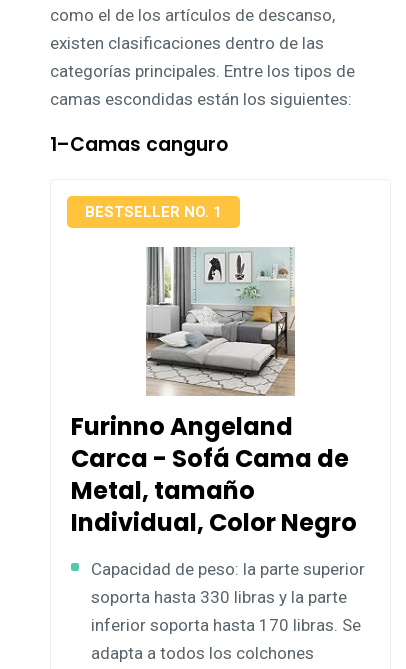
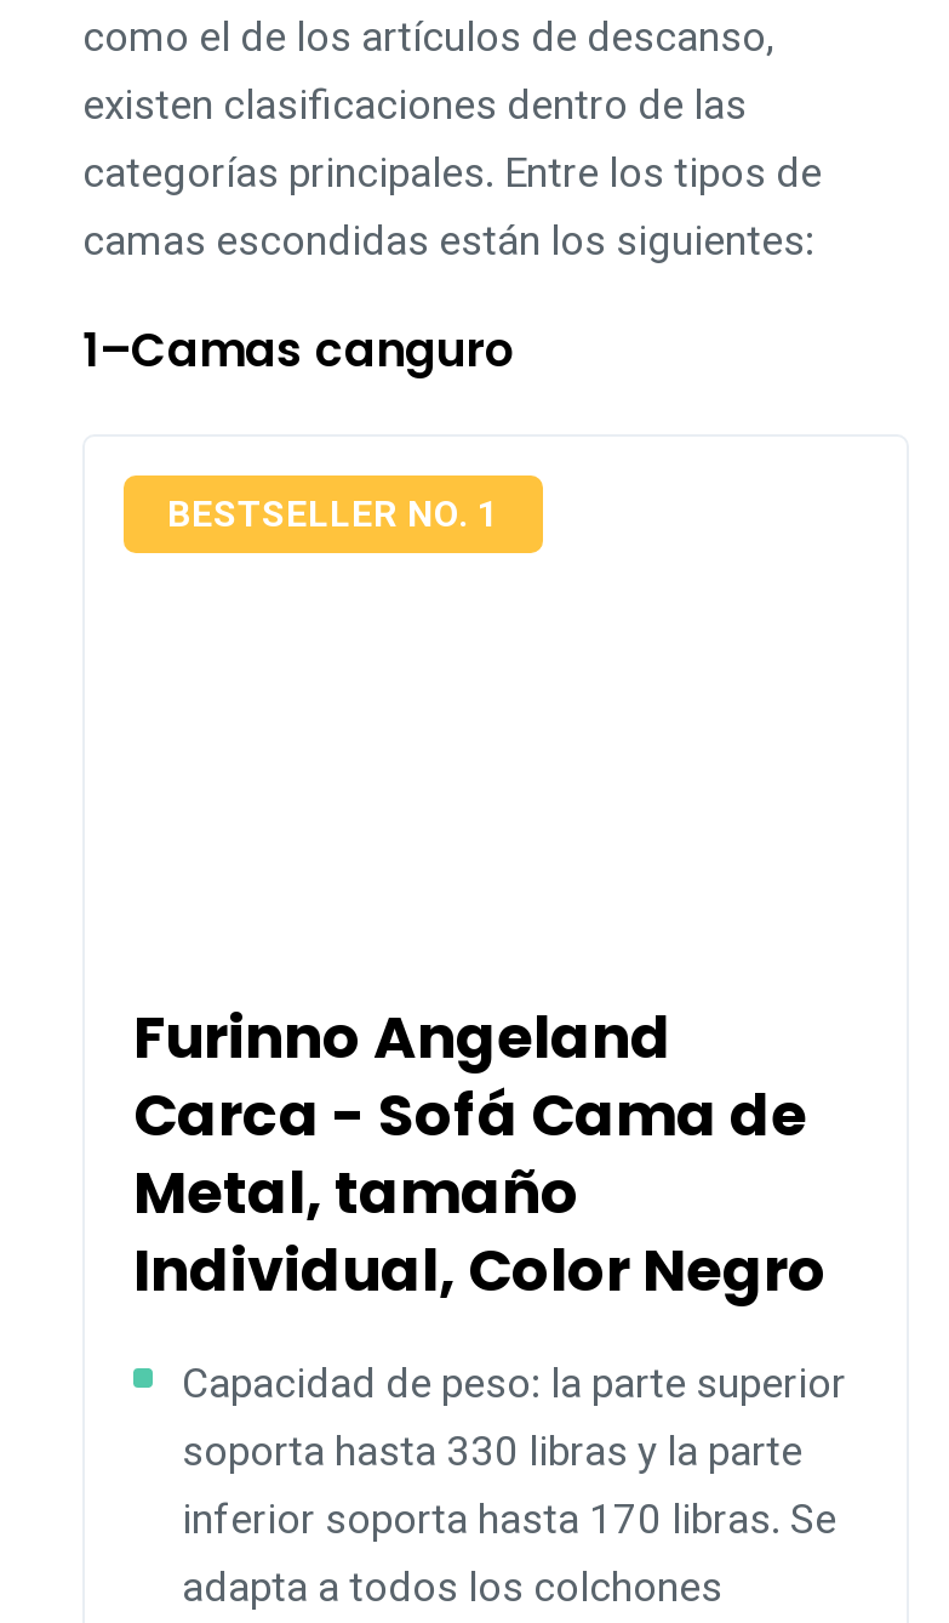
- [image]
